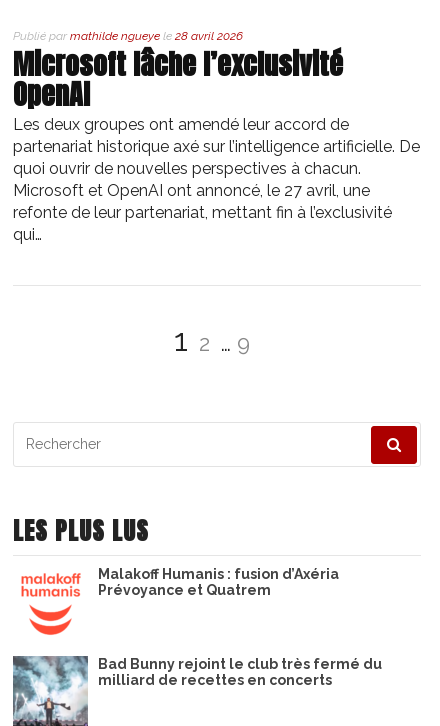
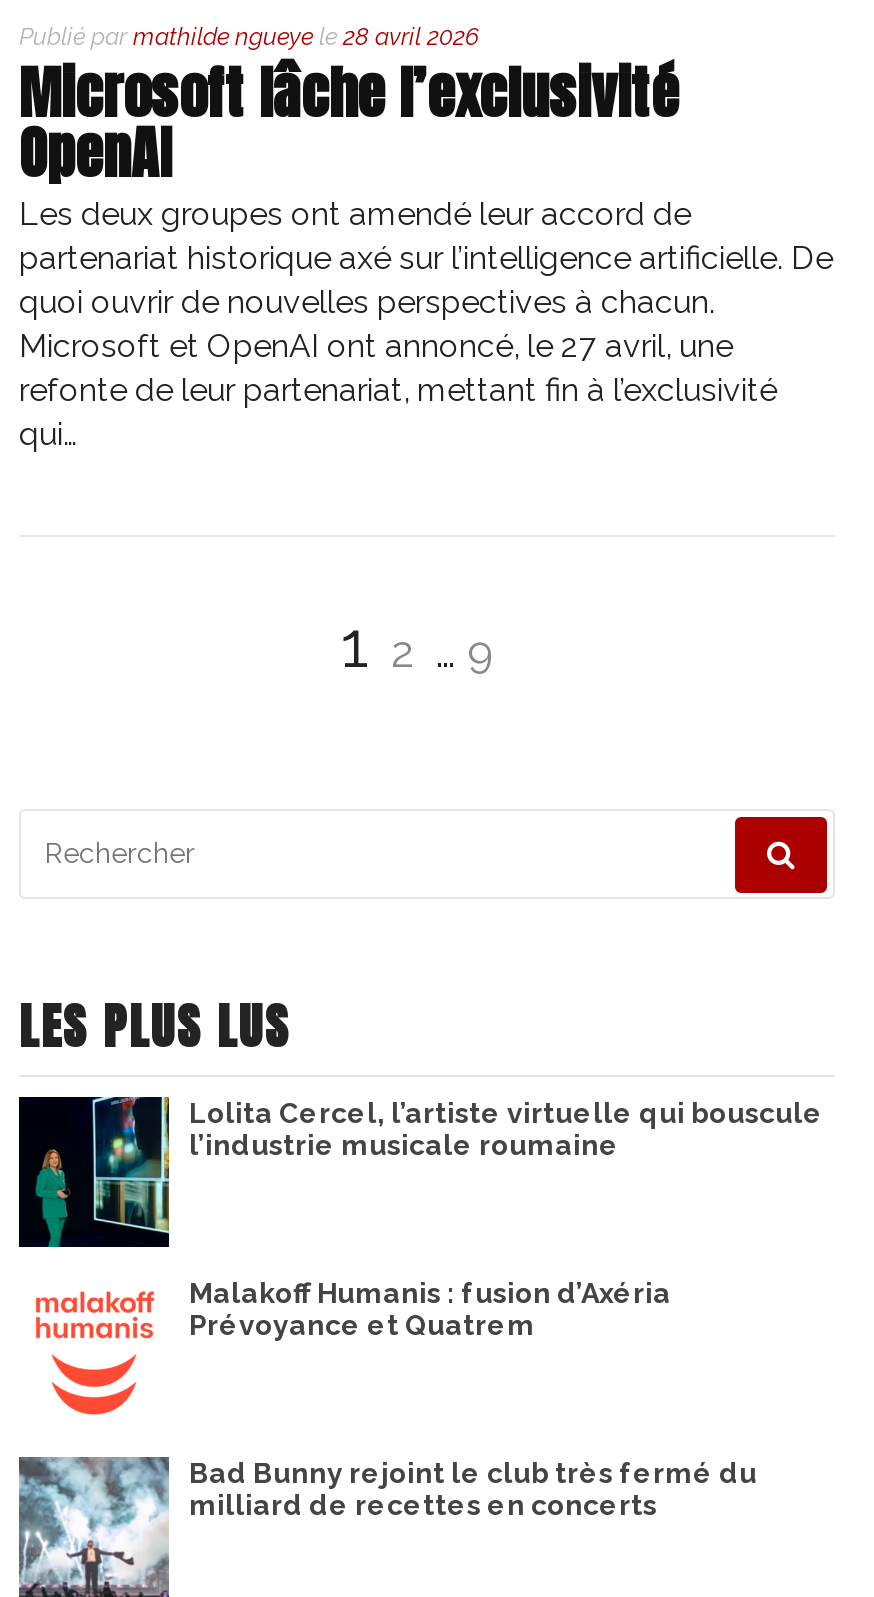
+ [image]
+ Lolita Cercel, l’artiste virtuelle qui bouscule
+ l’industrie musicale roumaine
